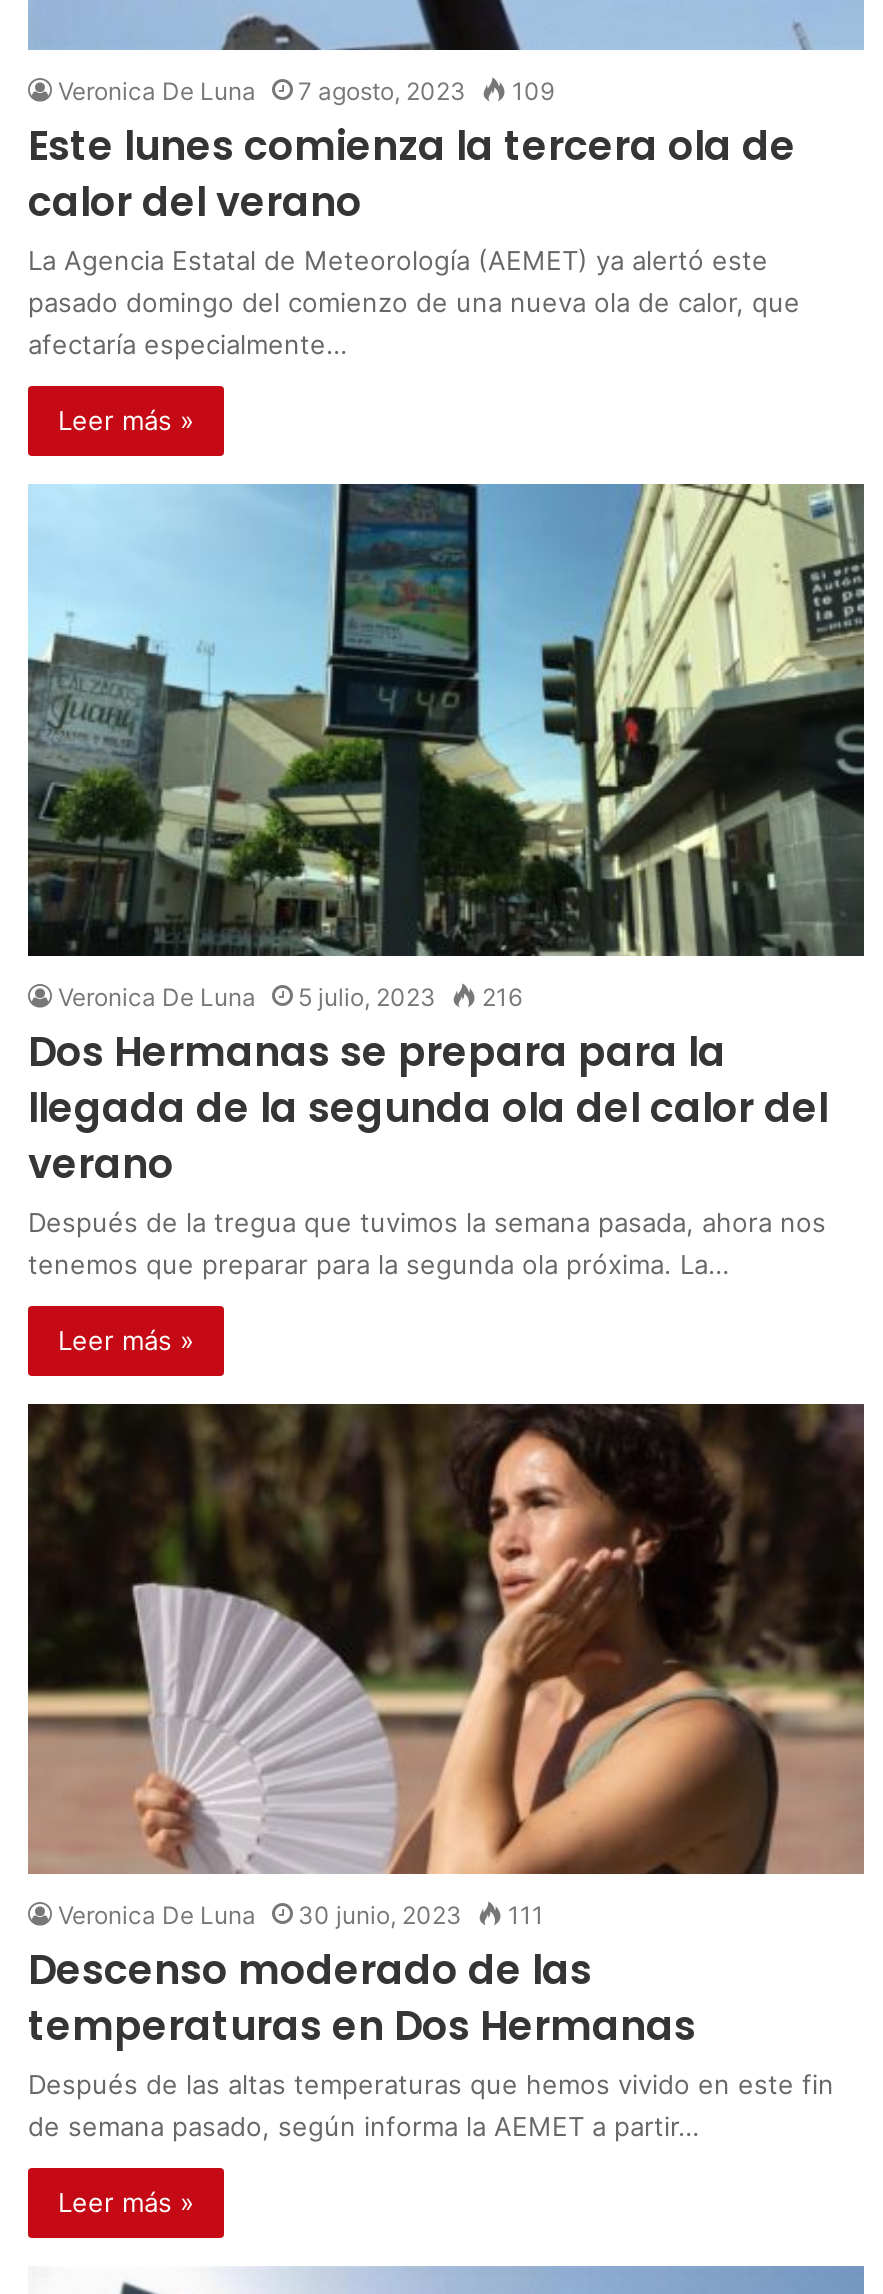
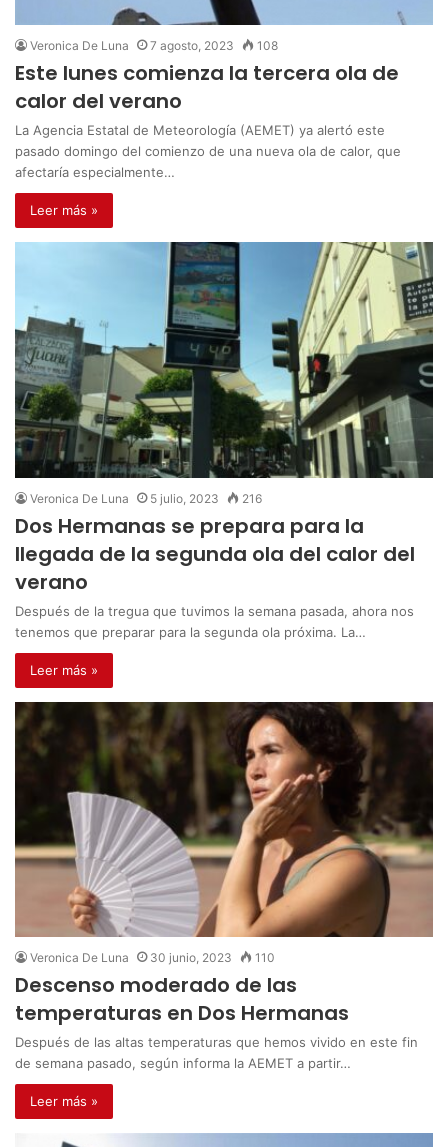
- Veronica De Luna 7 agosto, 2023 109
+ Veronica De Luna 7 agosto, 2023 108

- Veronica De Luna 30 junio, 2023 111
+ Veronica De Luna 30 junio, 2023 110
